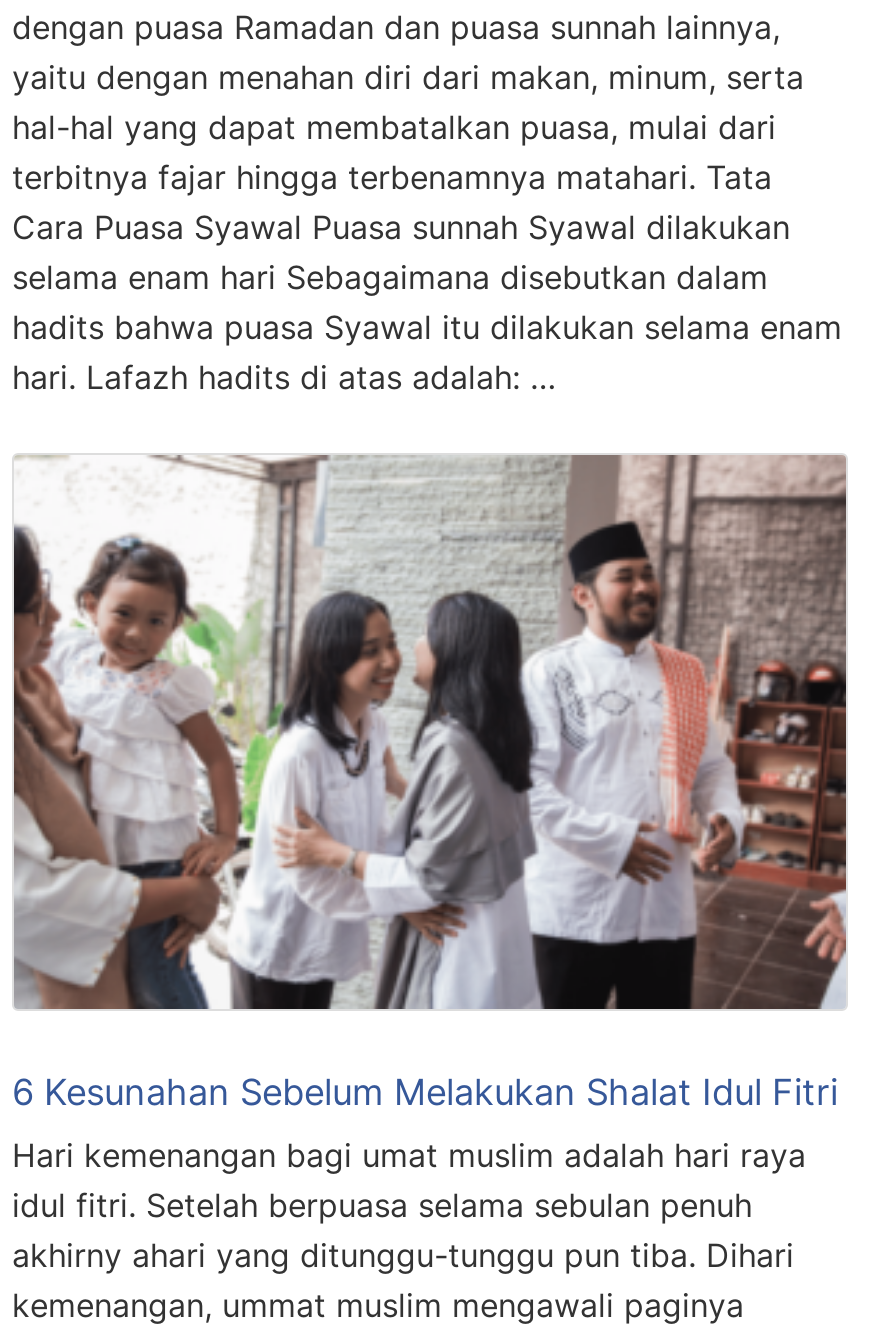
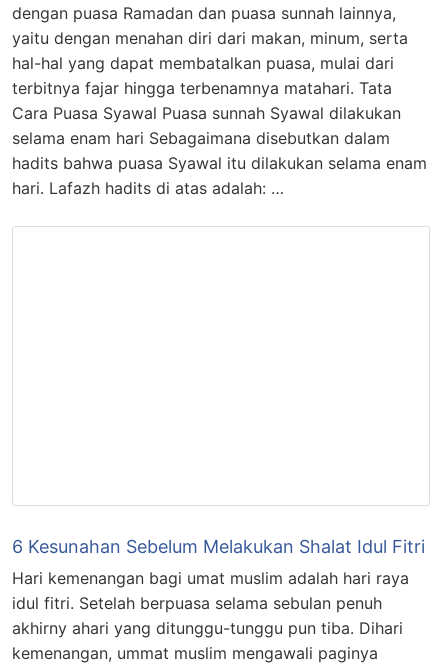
- [image]
